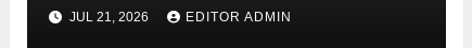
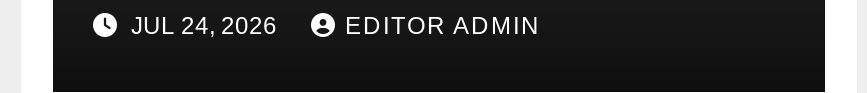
- JUL 21, 2026
+ JUL 24, 2026
